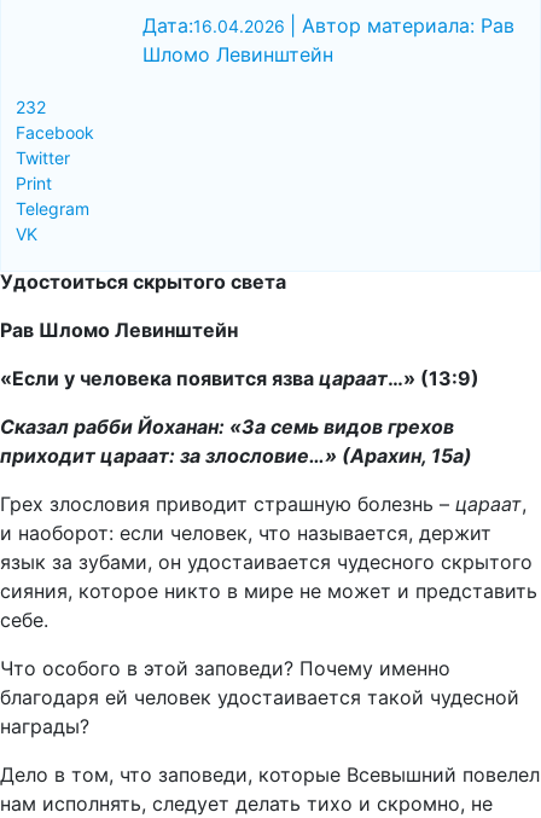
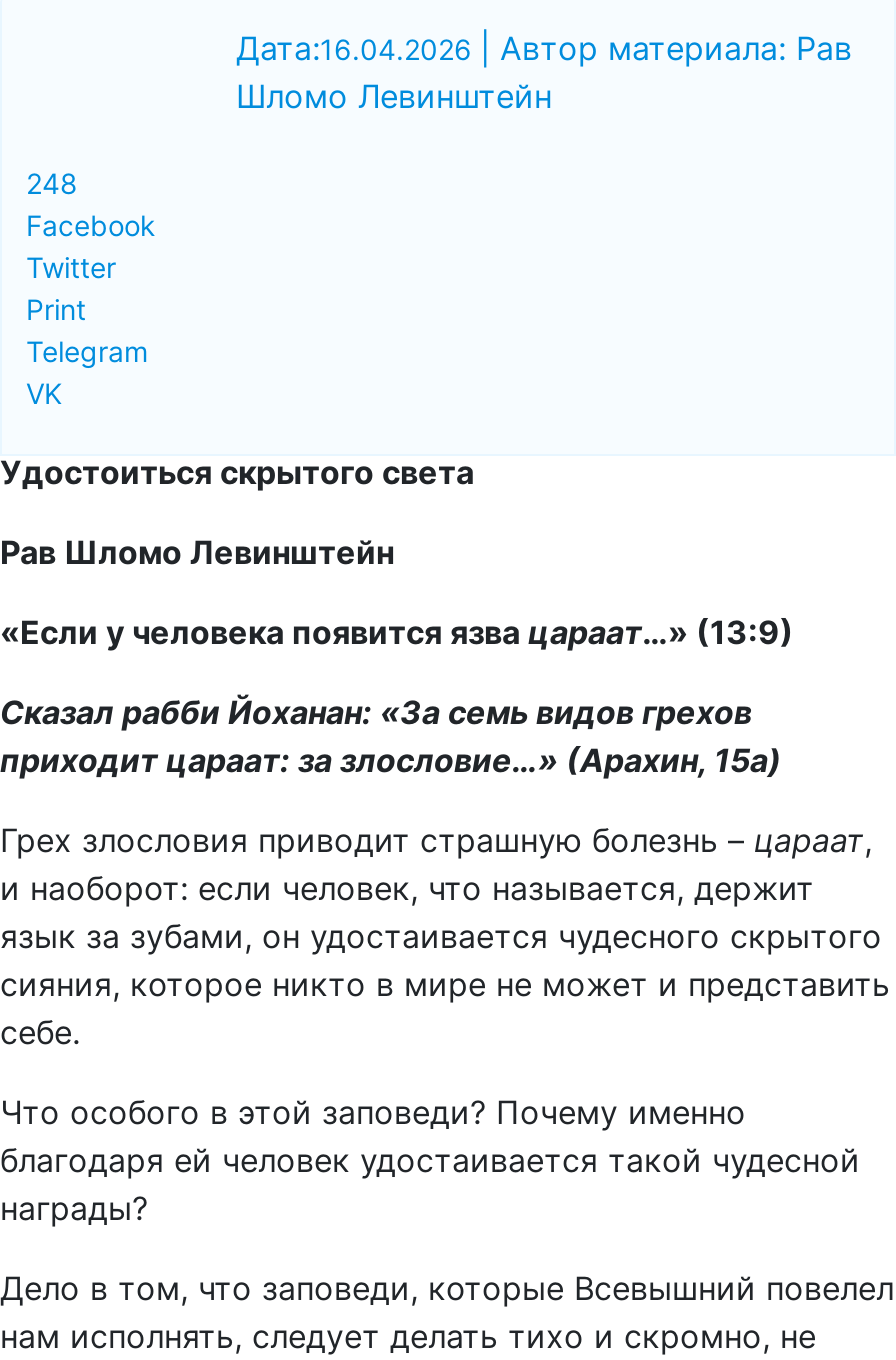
- 232
+ 248
